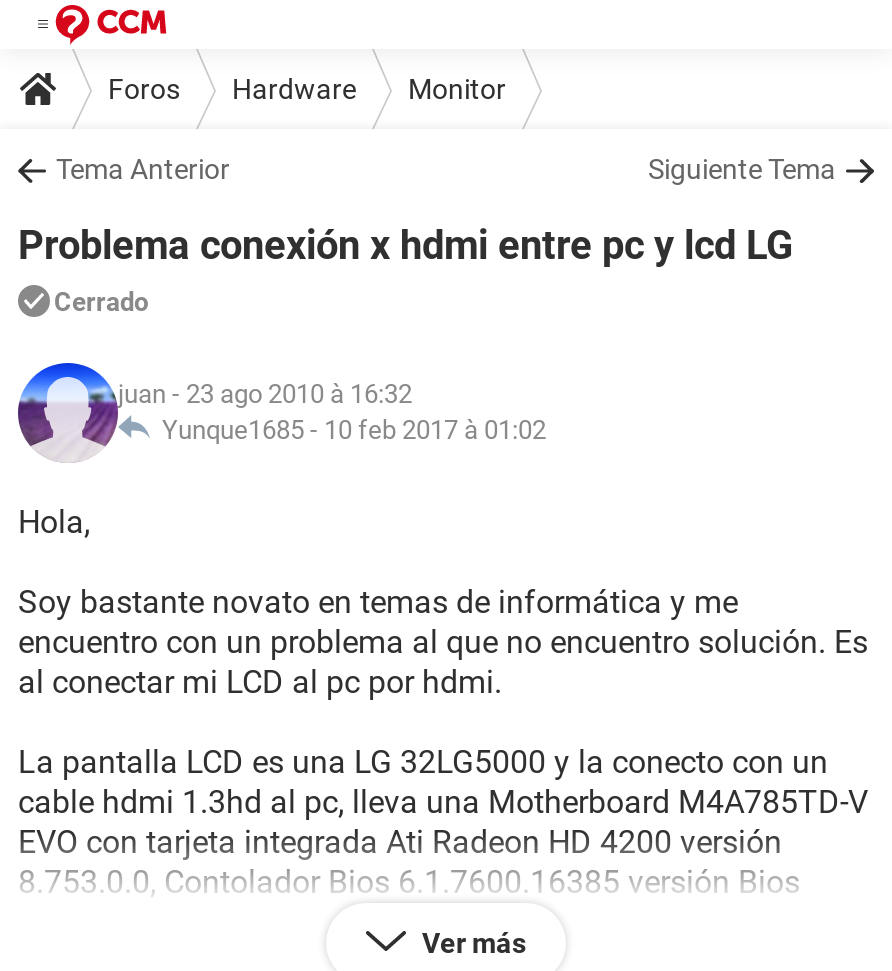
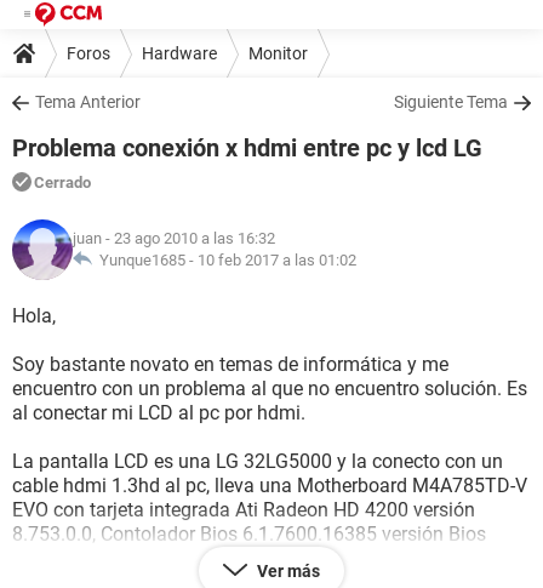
- juan - 23 ago 2010 à 16:32
- Yunque1685 - 10 feb 2017 à 01:02
+ juan - 23 ago 2010 a las 16:32
+ Yunque1685 - 10 feb 2017 a las 01:02
